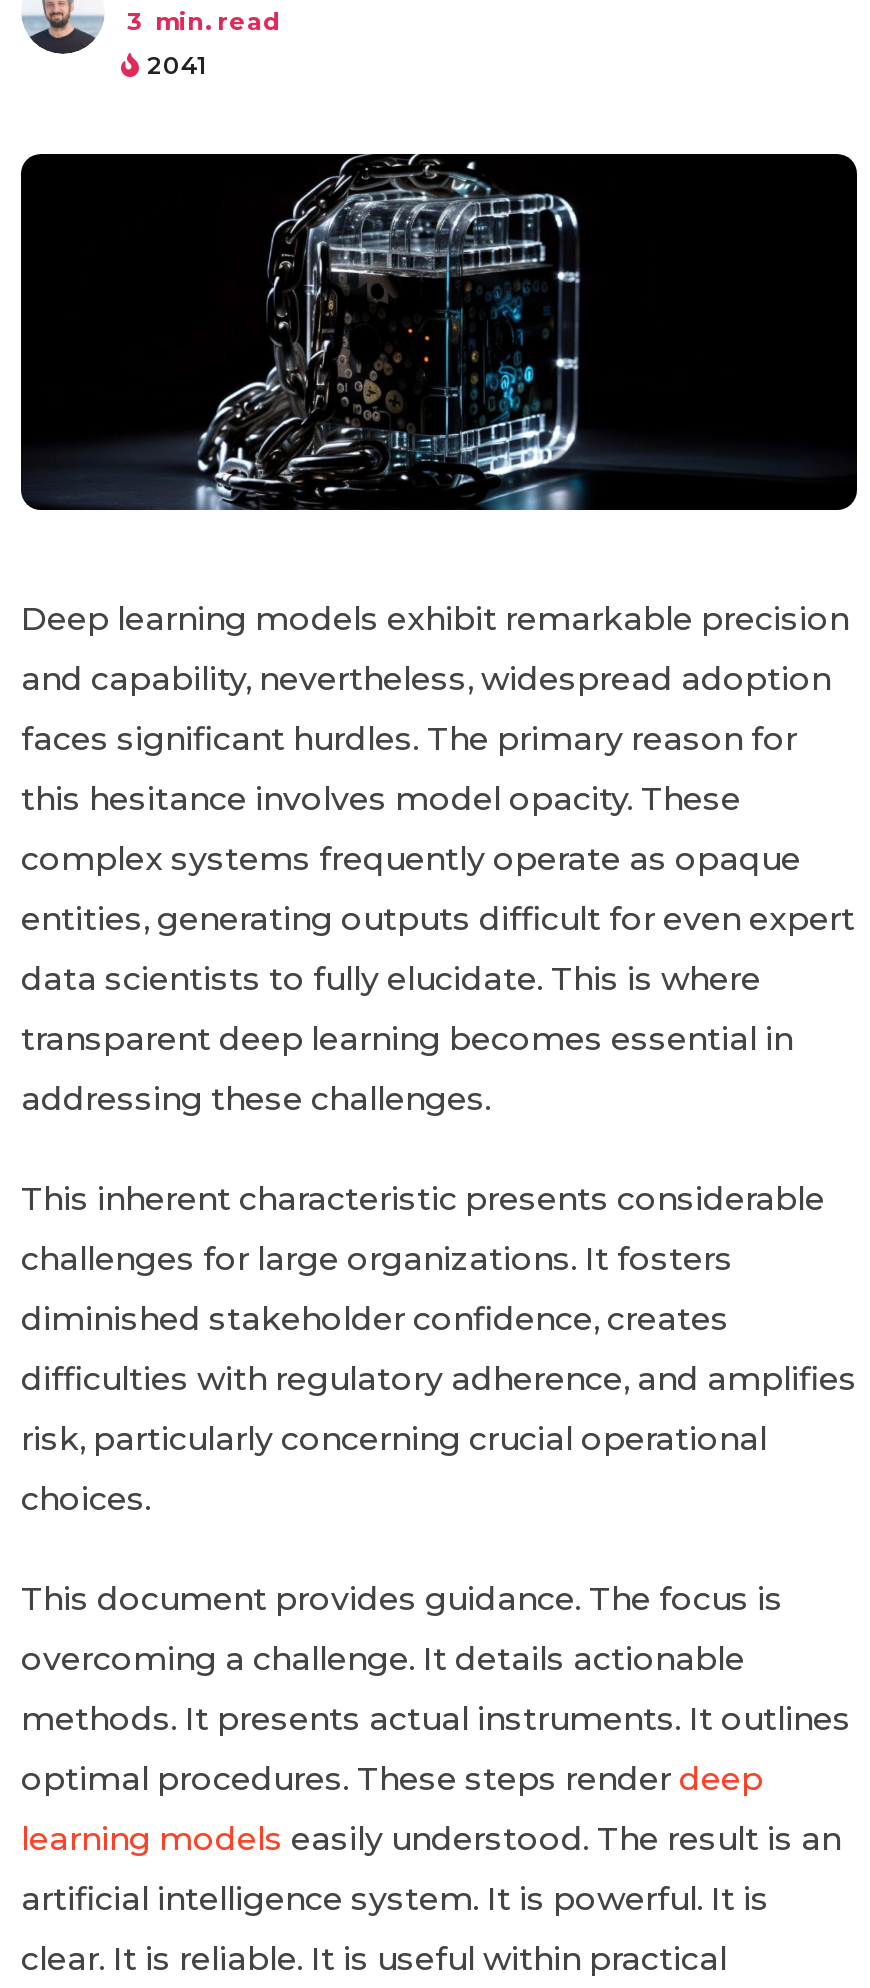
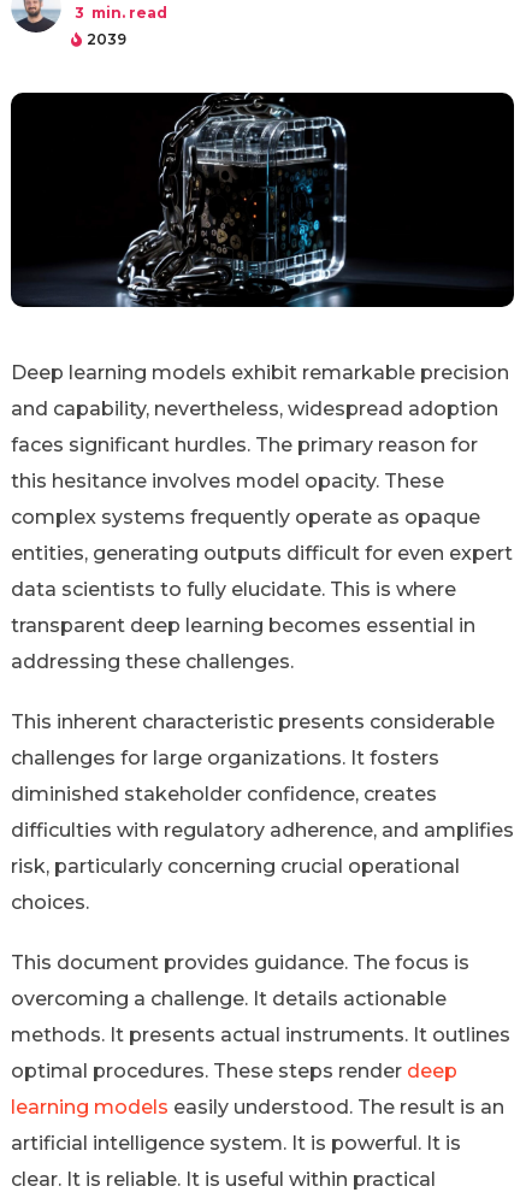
- 2041
+ 2039
